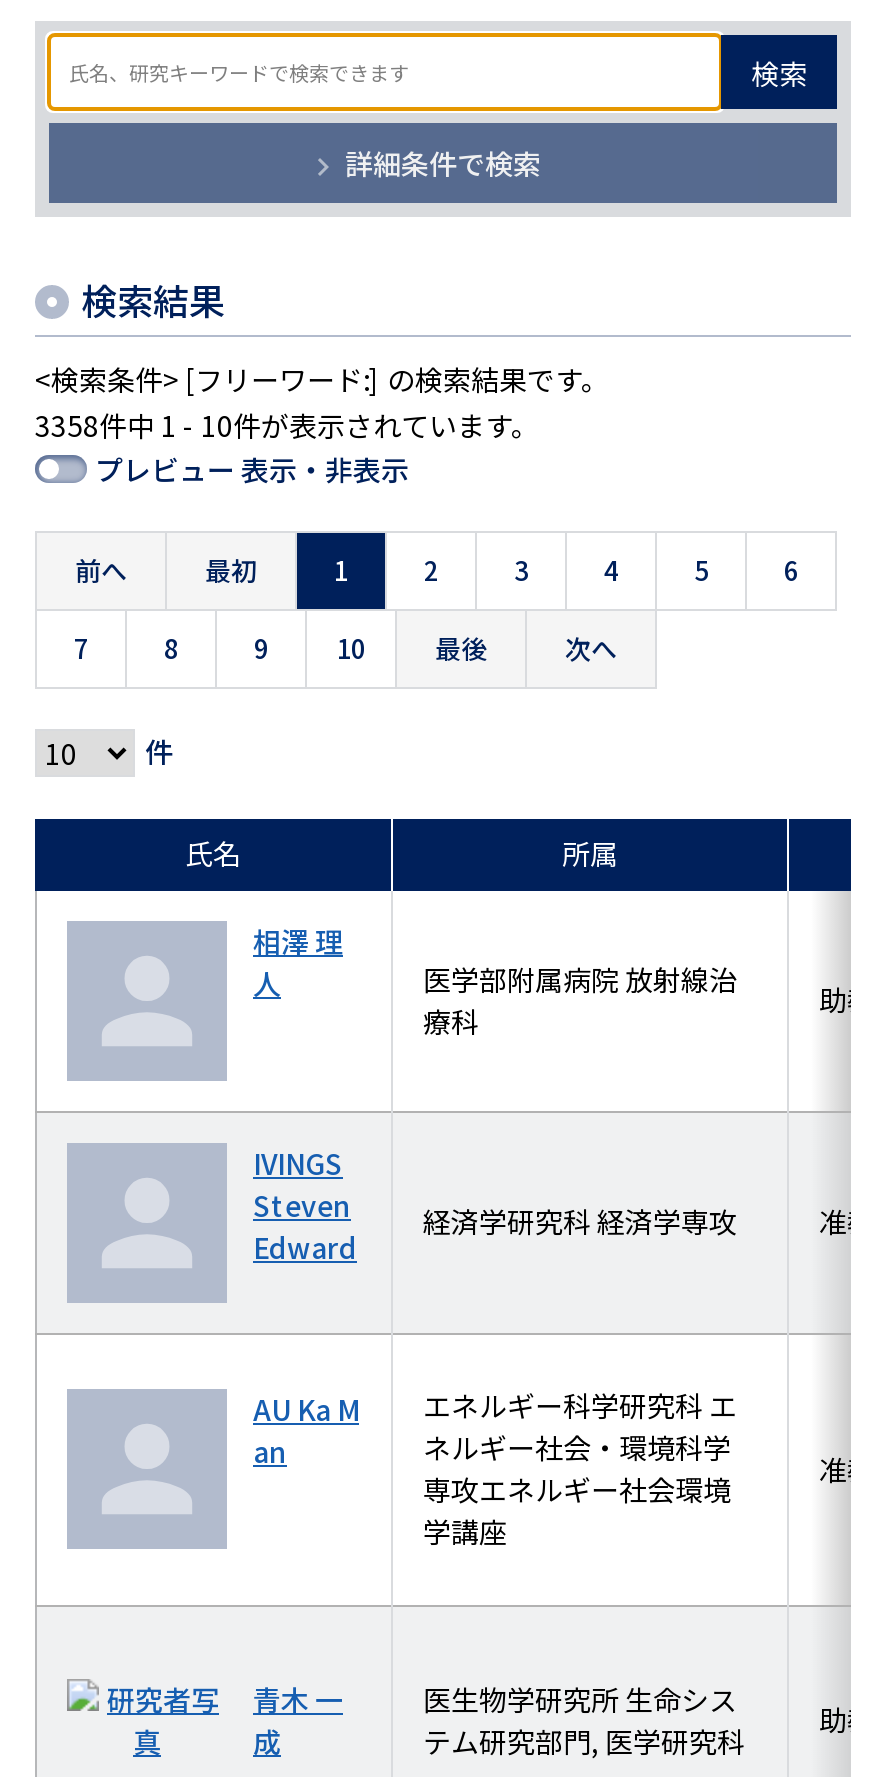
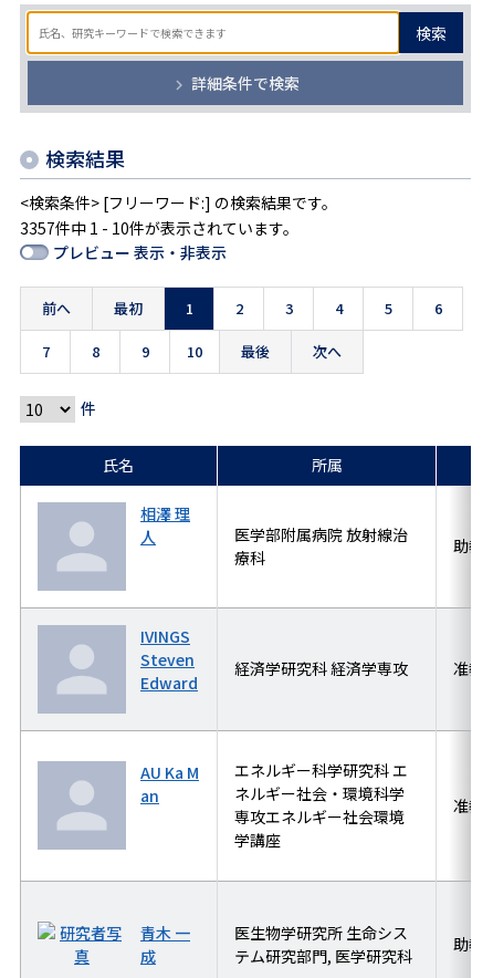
- 3358件中 1 - 10件が表示されています。
+ 3357件中 1 - 10件が表示されています。
